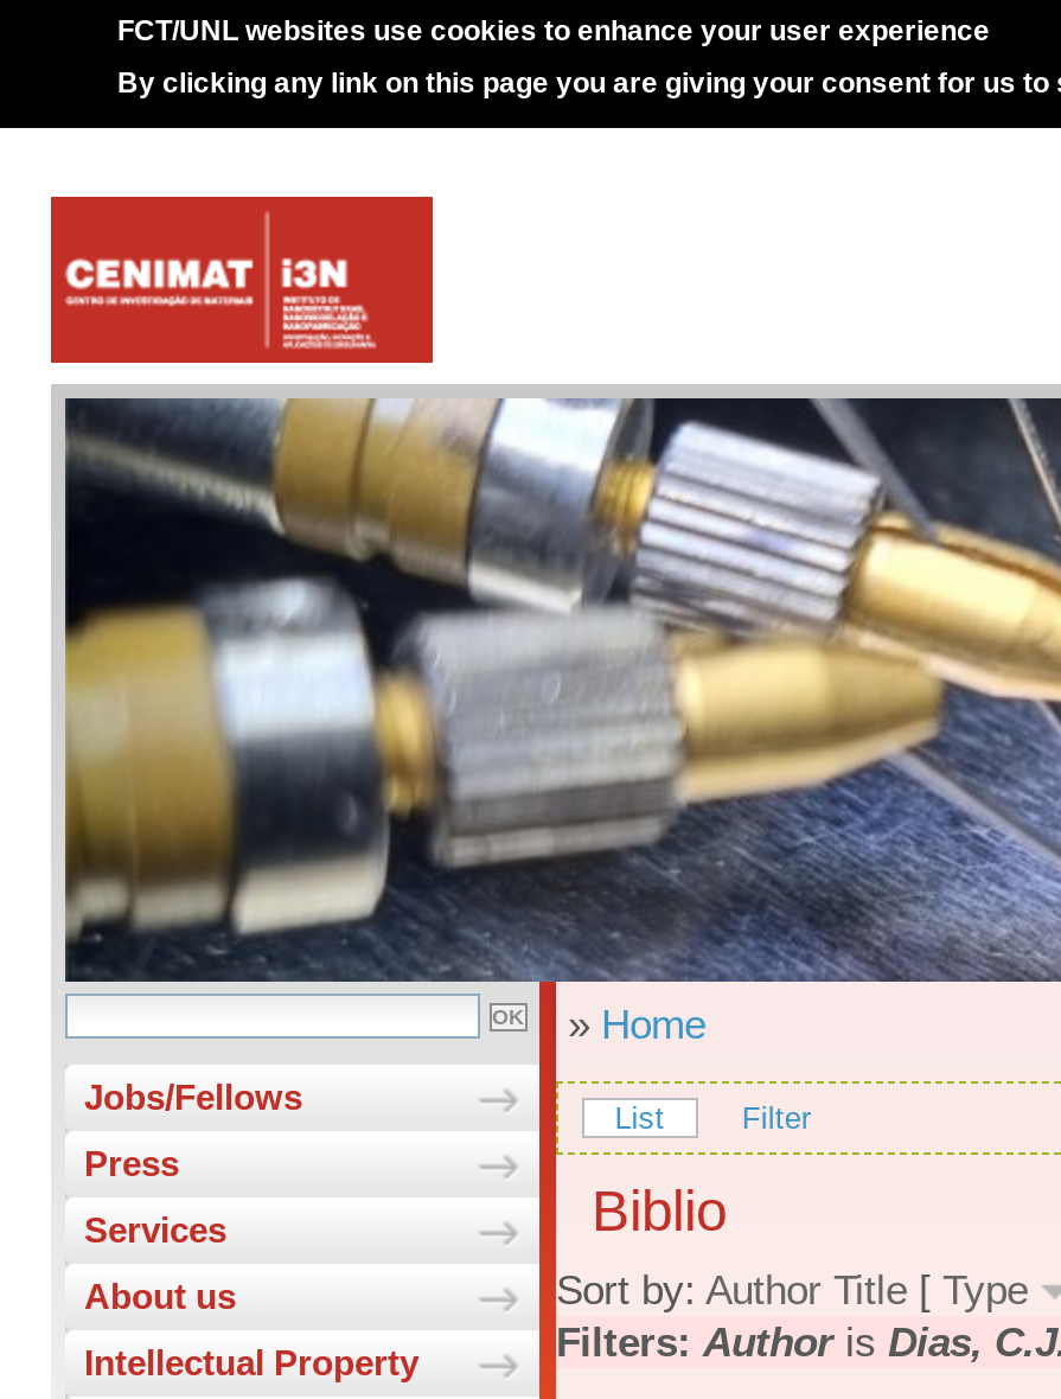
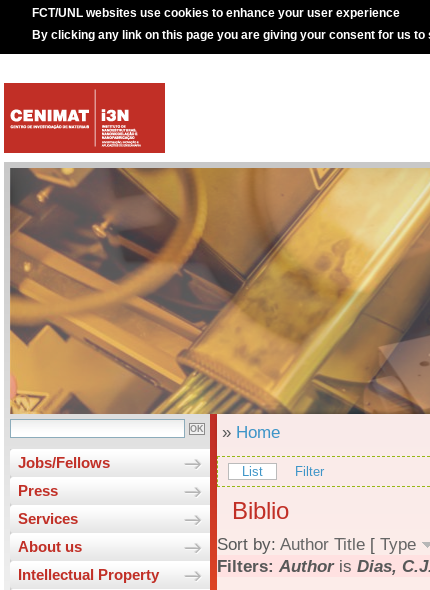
- [image]
+ [image]
